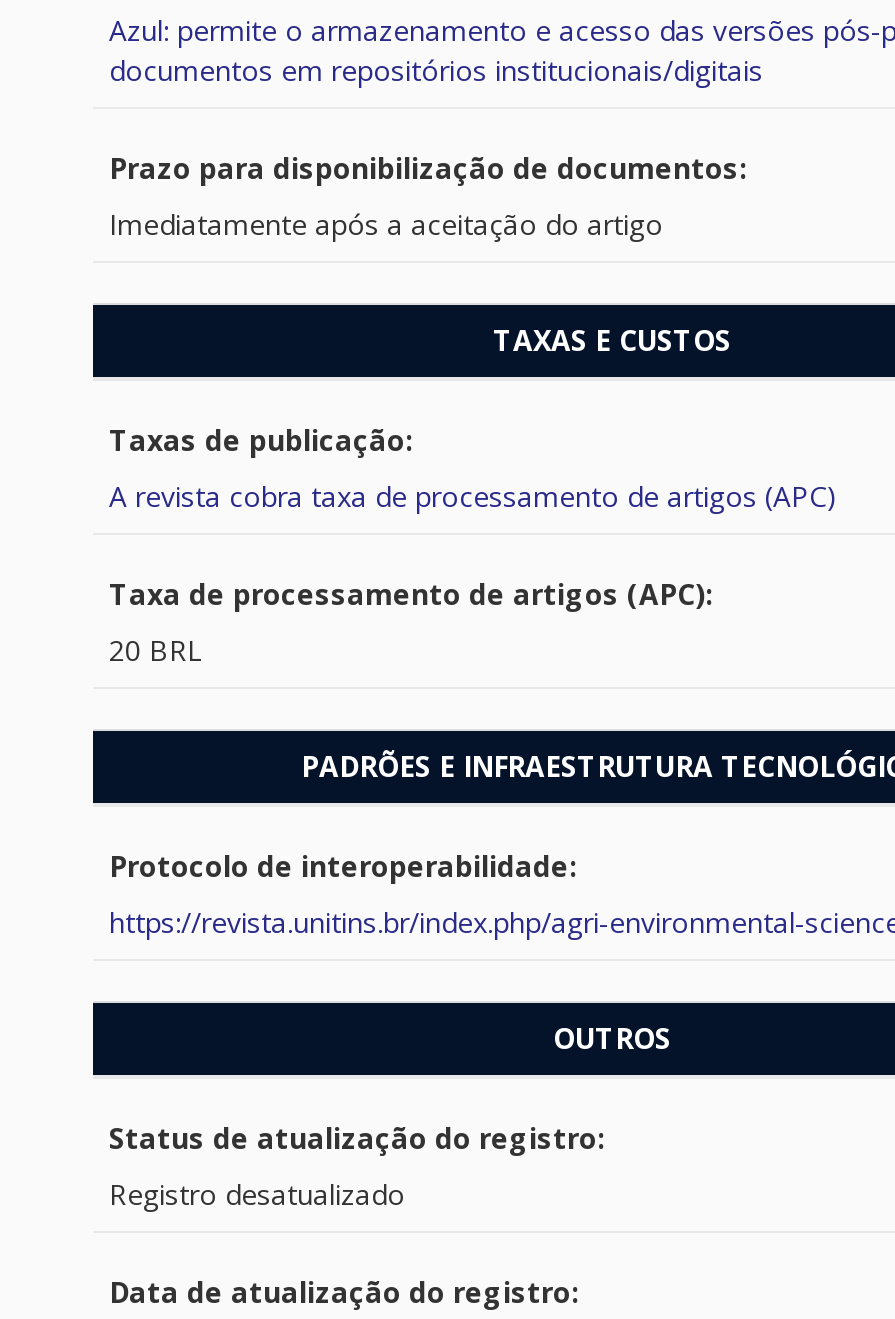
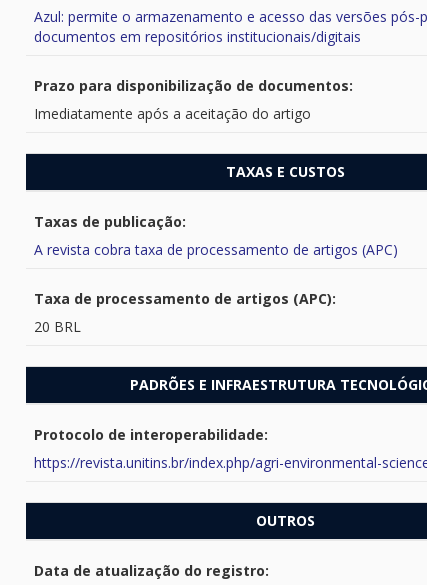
- Status de atualização do registro:
- Registro desatualizado
